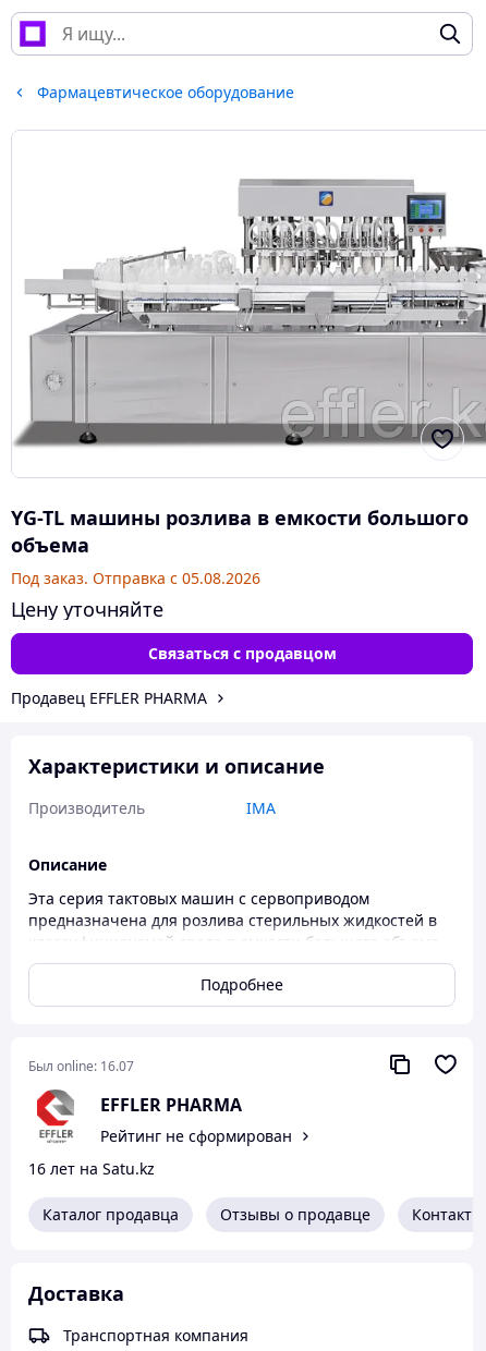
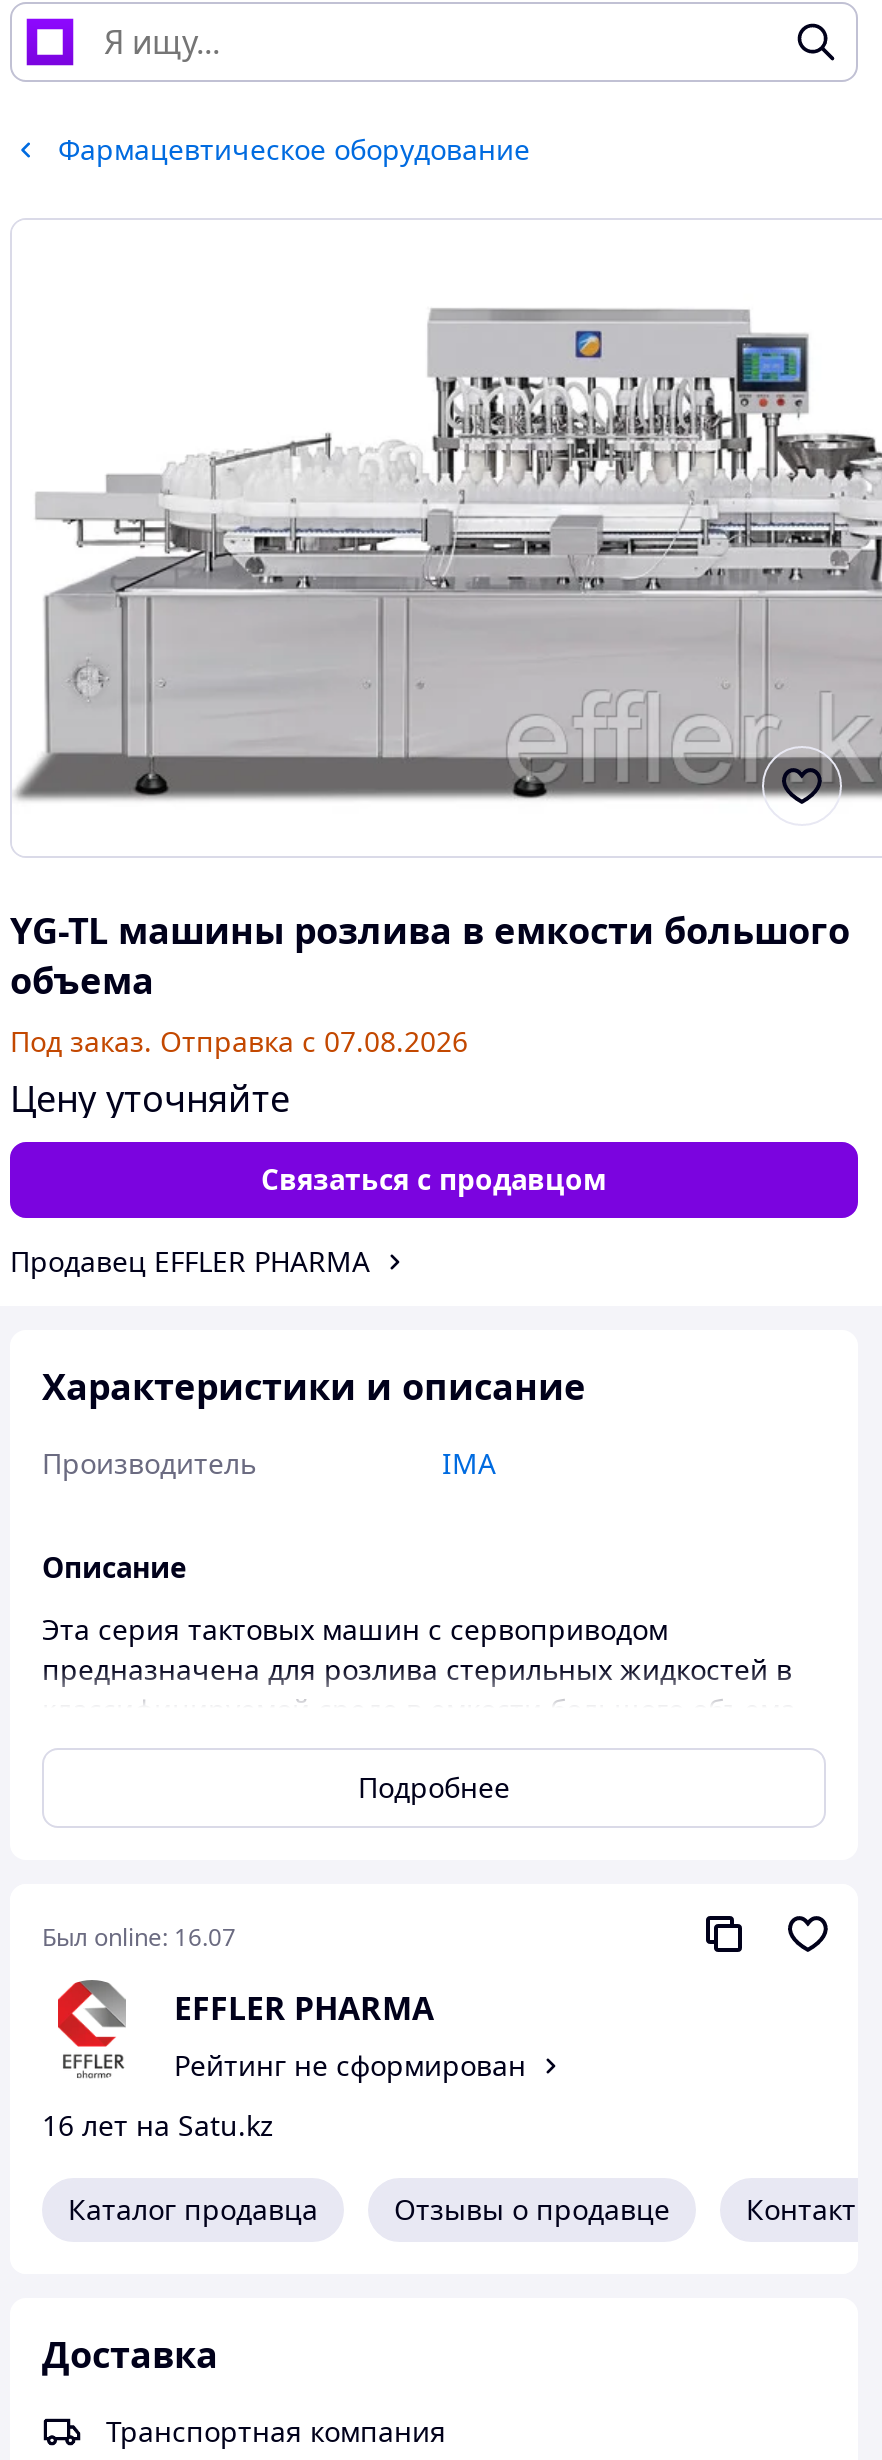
- Под заказ. Отправка с 05.08.2026
+ Под заказ. Отправка с 07.08.2026
